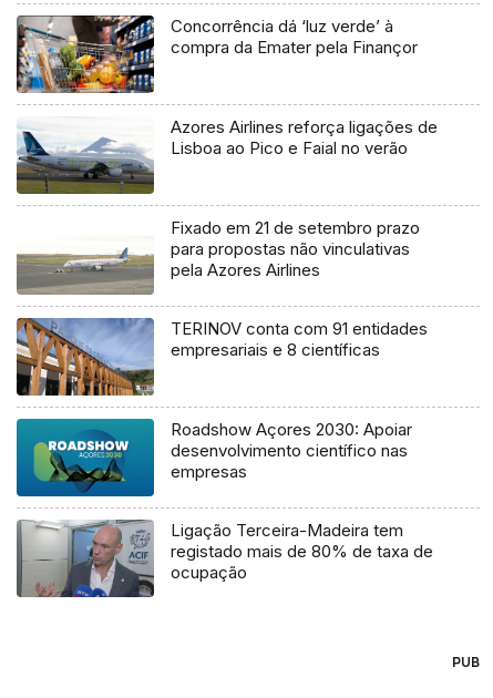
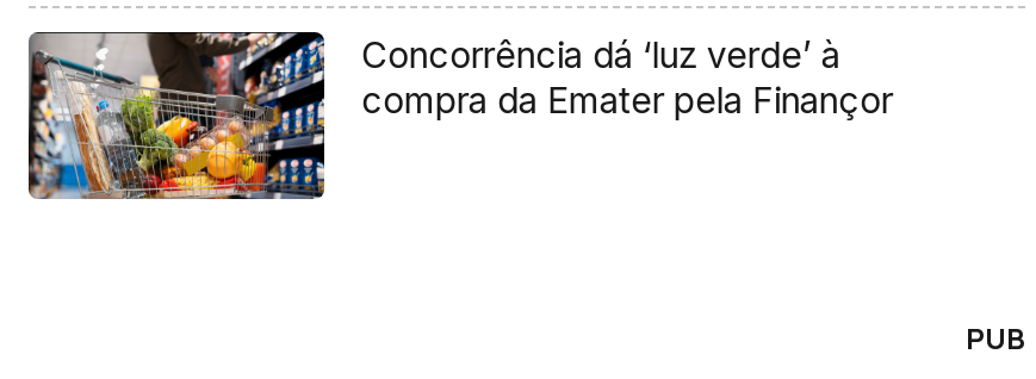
- [image]
- Azores Airlines reforça ligações de
- Lisboa ao Pico e Faial no verão

- [image]
- Fixado em 21 de setembro prazo
- para propostas não vinculativas
- pela Azores Airlines
- TERINOV conta com 91 entidades
- empresariais e 8 científicas

- [image]
- Roadshow Açores 2030: Apoiar
- desenvolvimento científico nas
- empresas
- Ligação Terceira-Madeira tem
- registado mais de 80% de taxa de
- ocupação

- [image]

- [image]
